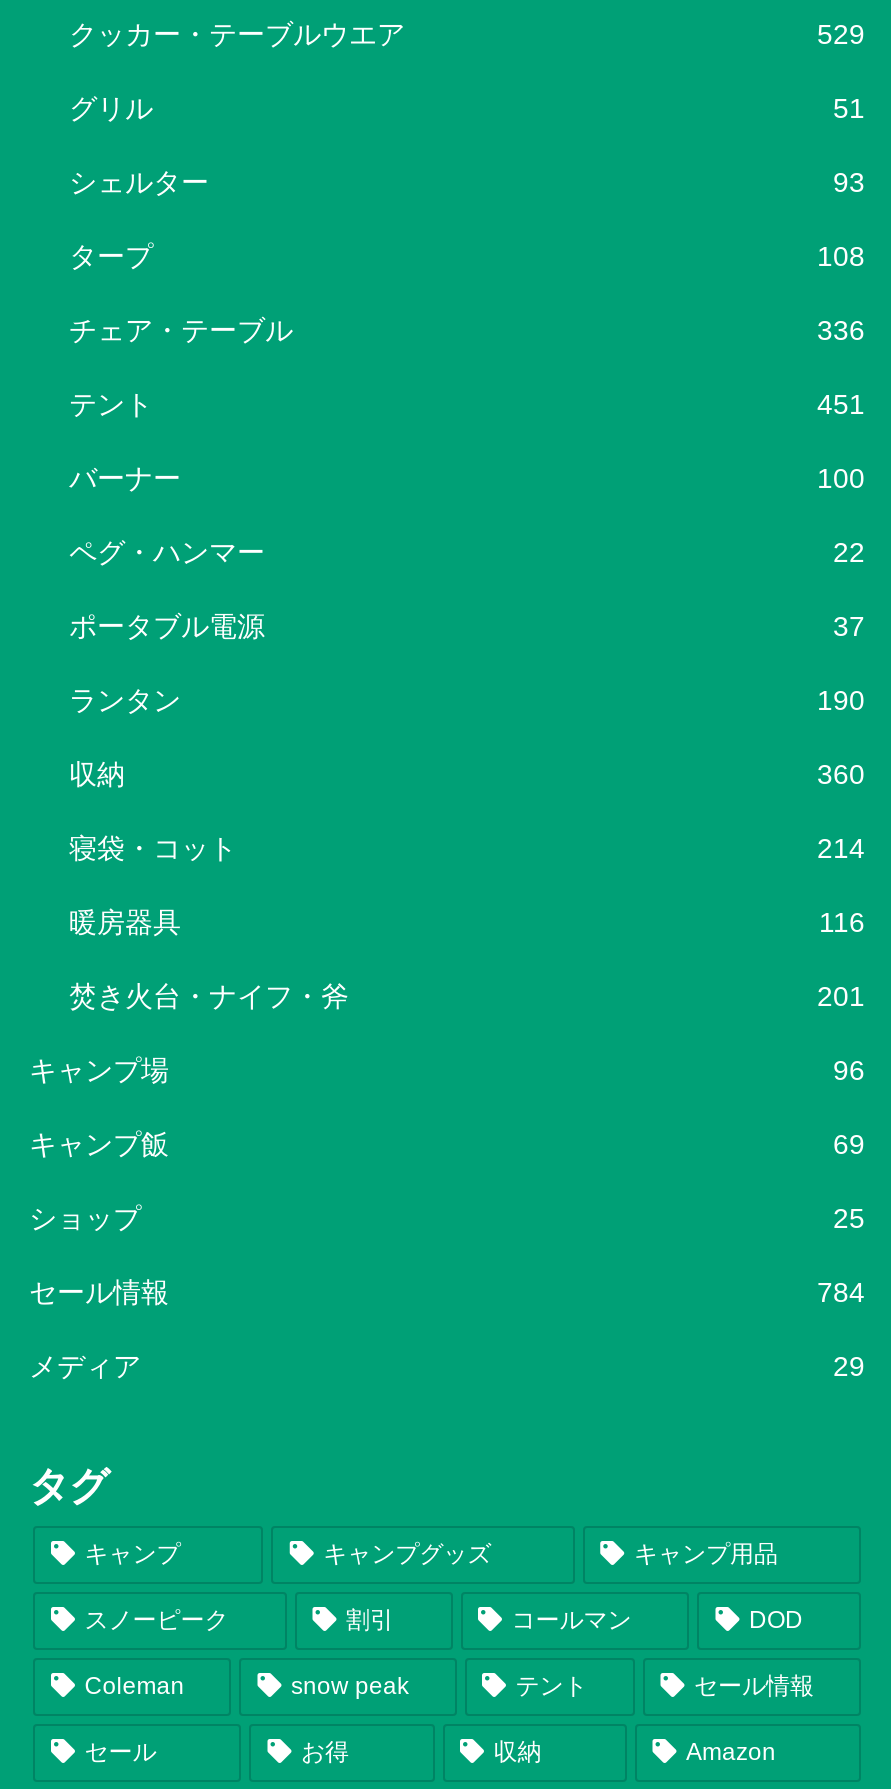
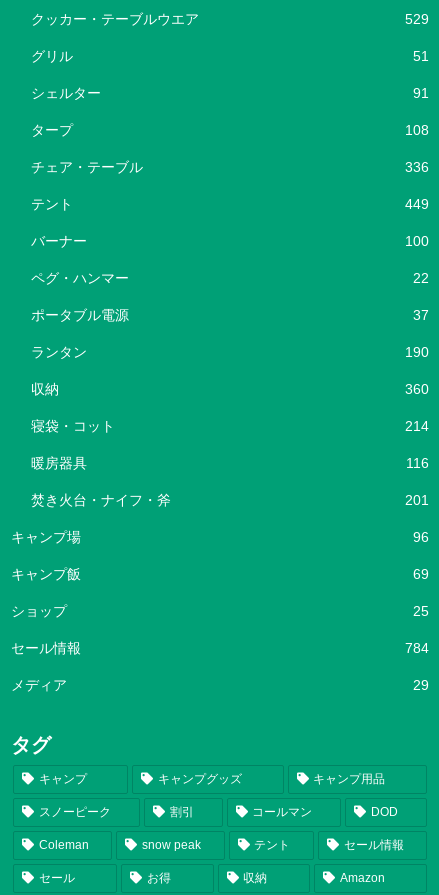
- 93
+ 91

- 451
+ 449
